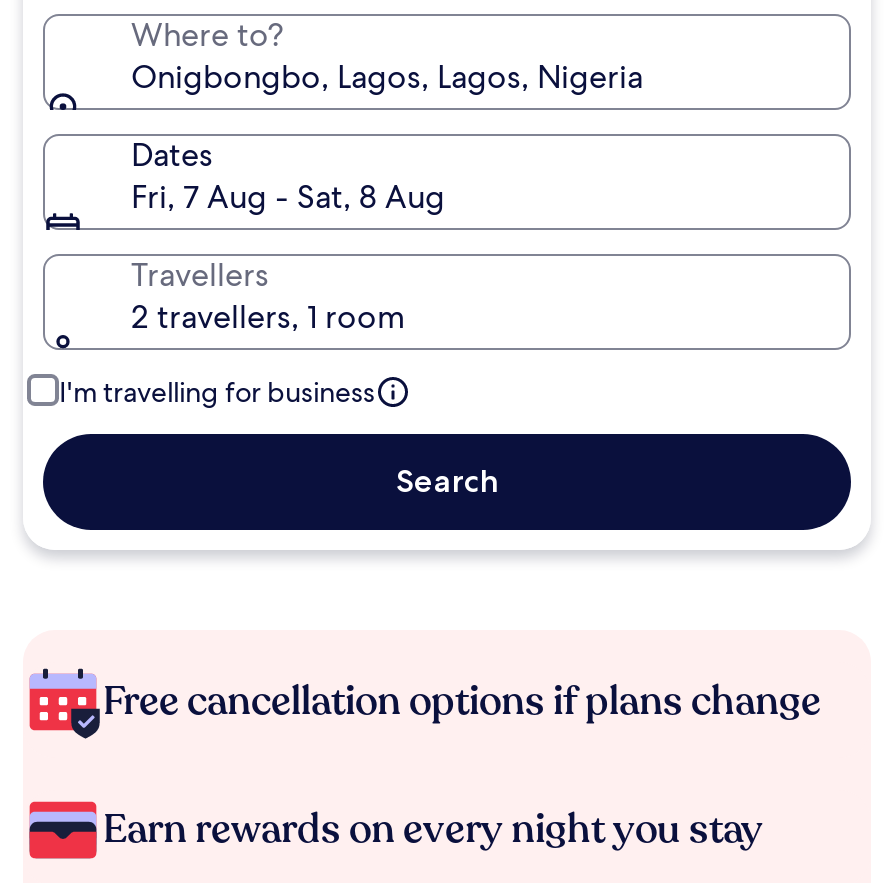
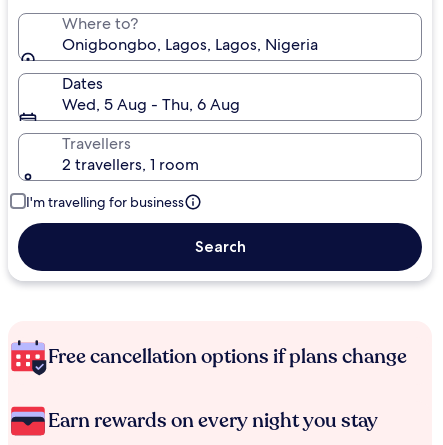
- Fri, 7 Aug - Sat, 8 Aug
+ Wed, 5 Aug - Thu, 6 Aug
